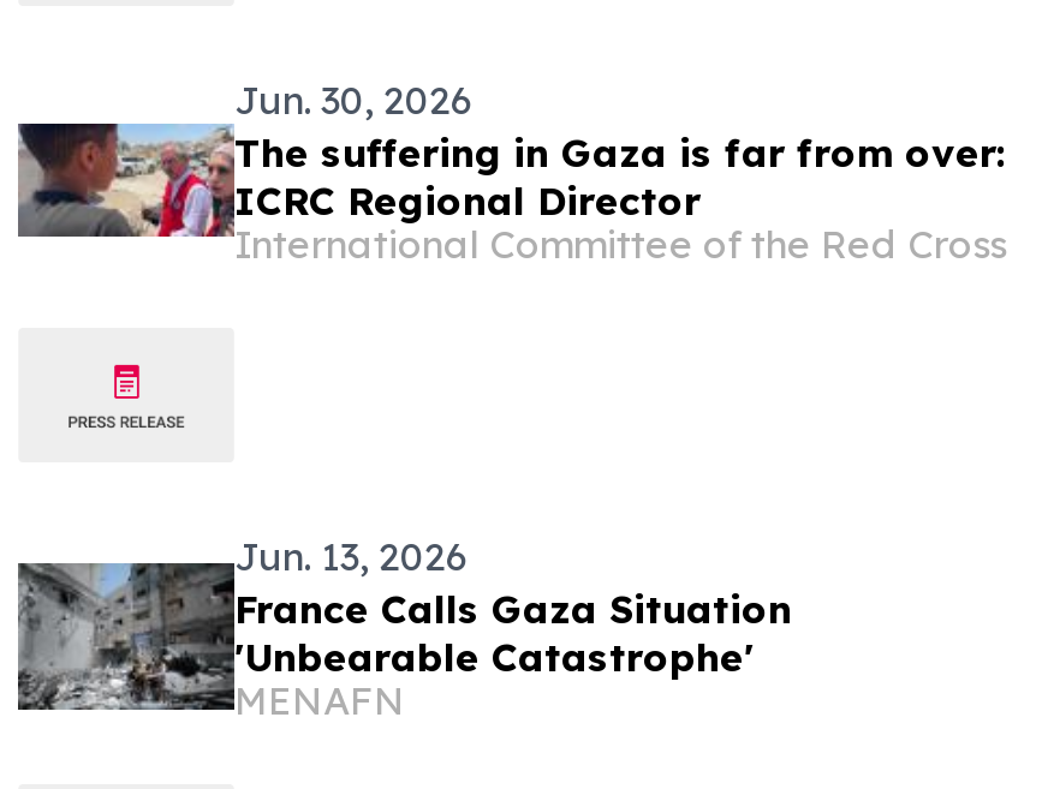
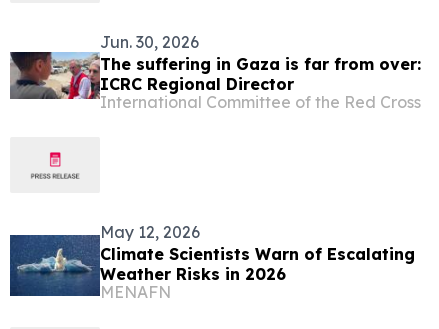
- [image]
- Jun. 13, 2026
- France Calls Gaza Situation
- 'Unbearable Catastrophe'
+ [image]
+ May 12, 2026
+ Climate Scientists Warn of Escalating
+ Weather Risks in 2026
